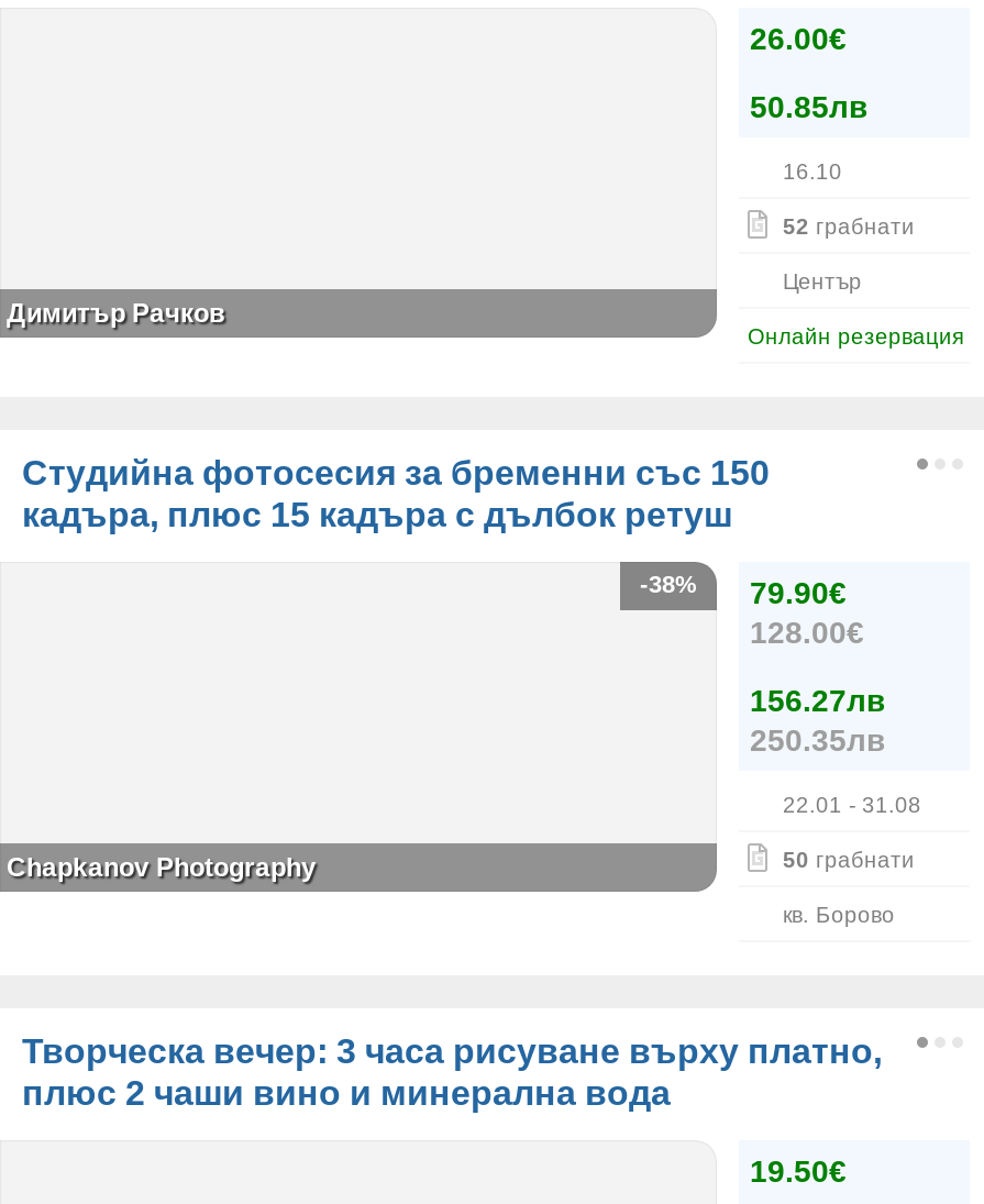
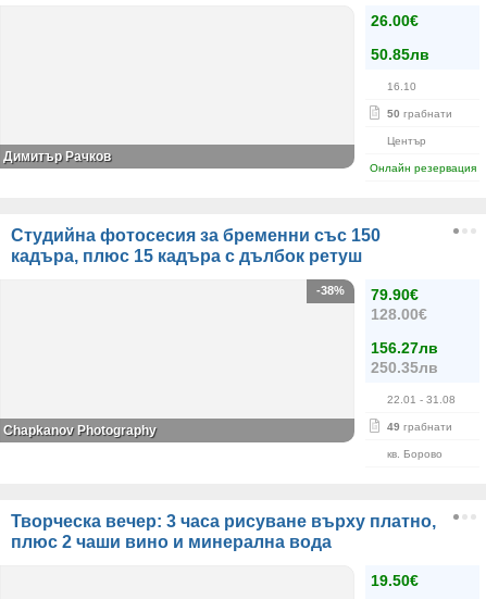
- 52 грабнати
+ 50 грабнати

- 50 грабнати
+ 49 грабнати
